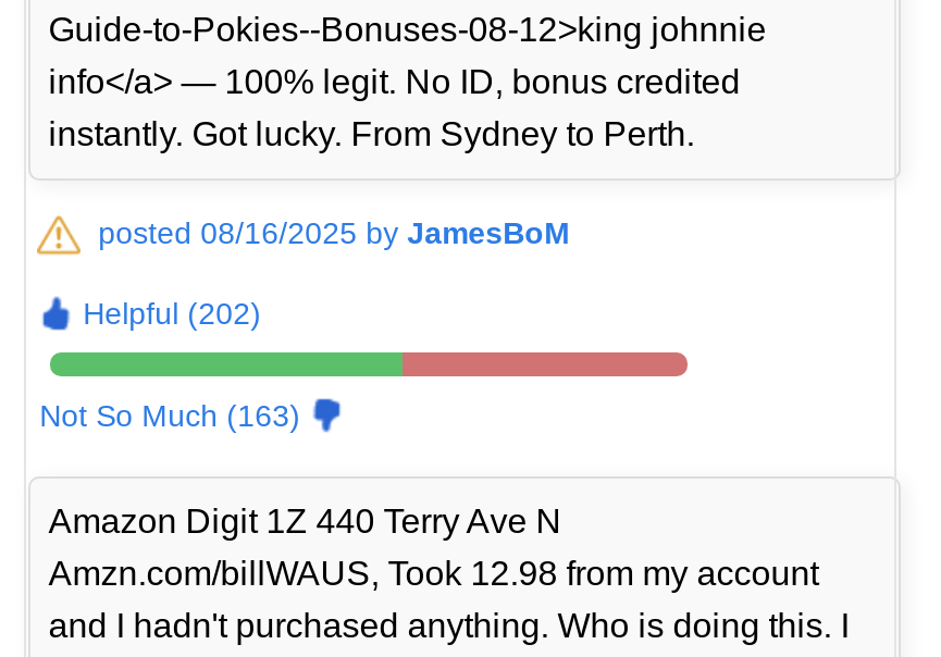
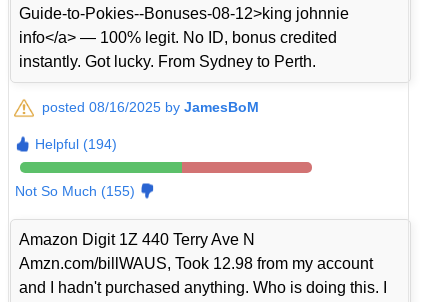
- Helpful (202)
+ Helpful (194)

- Not So Much (163)
+ Not So Much (155)
